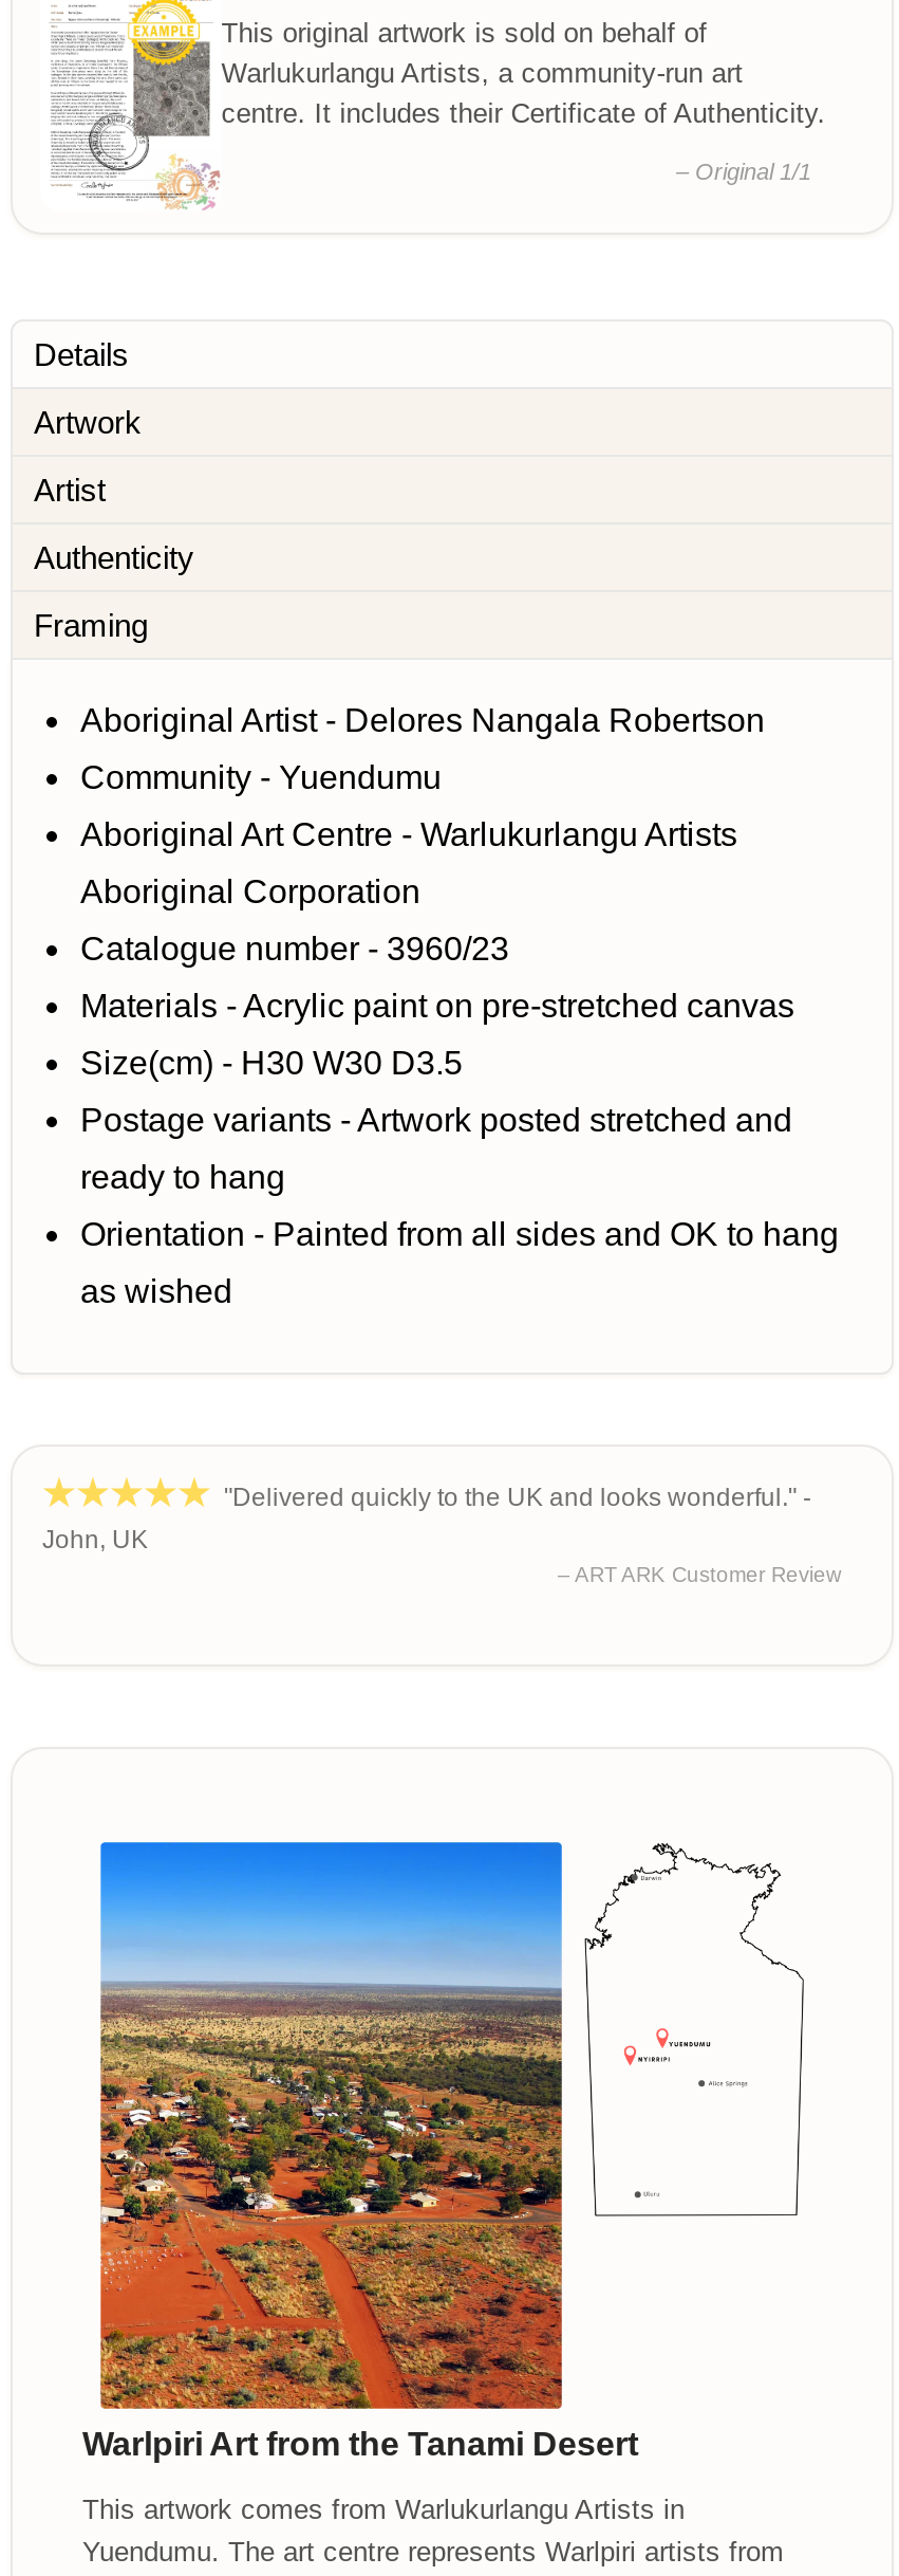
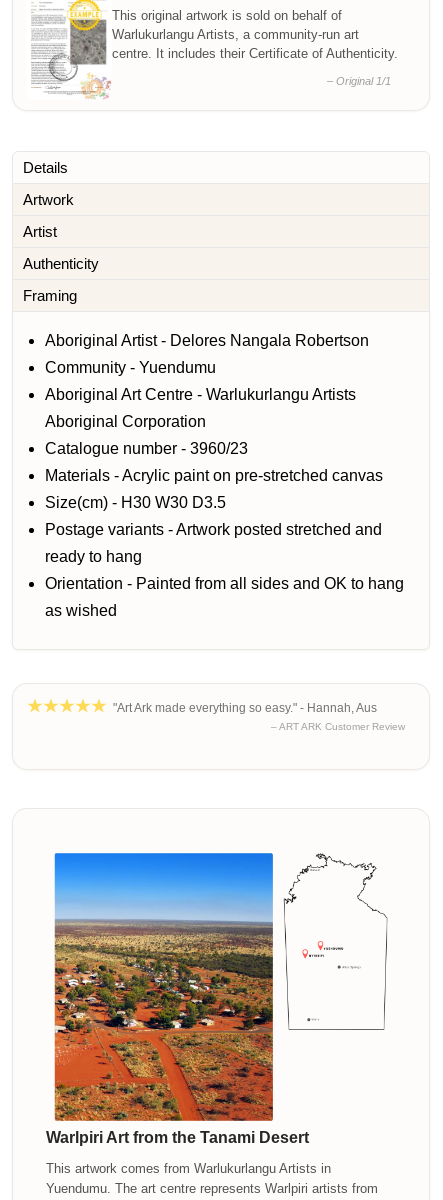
- "Delivered quickly to the UK and looks wonderful." -
- John, UK
+ "Art Ark made everything so easy." - Hannah, Aus
